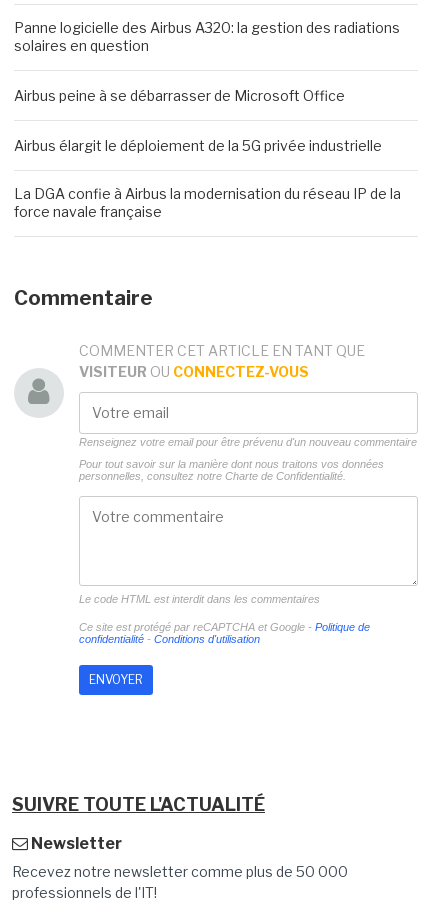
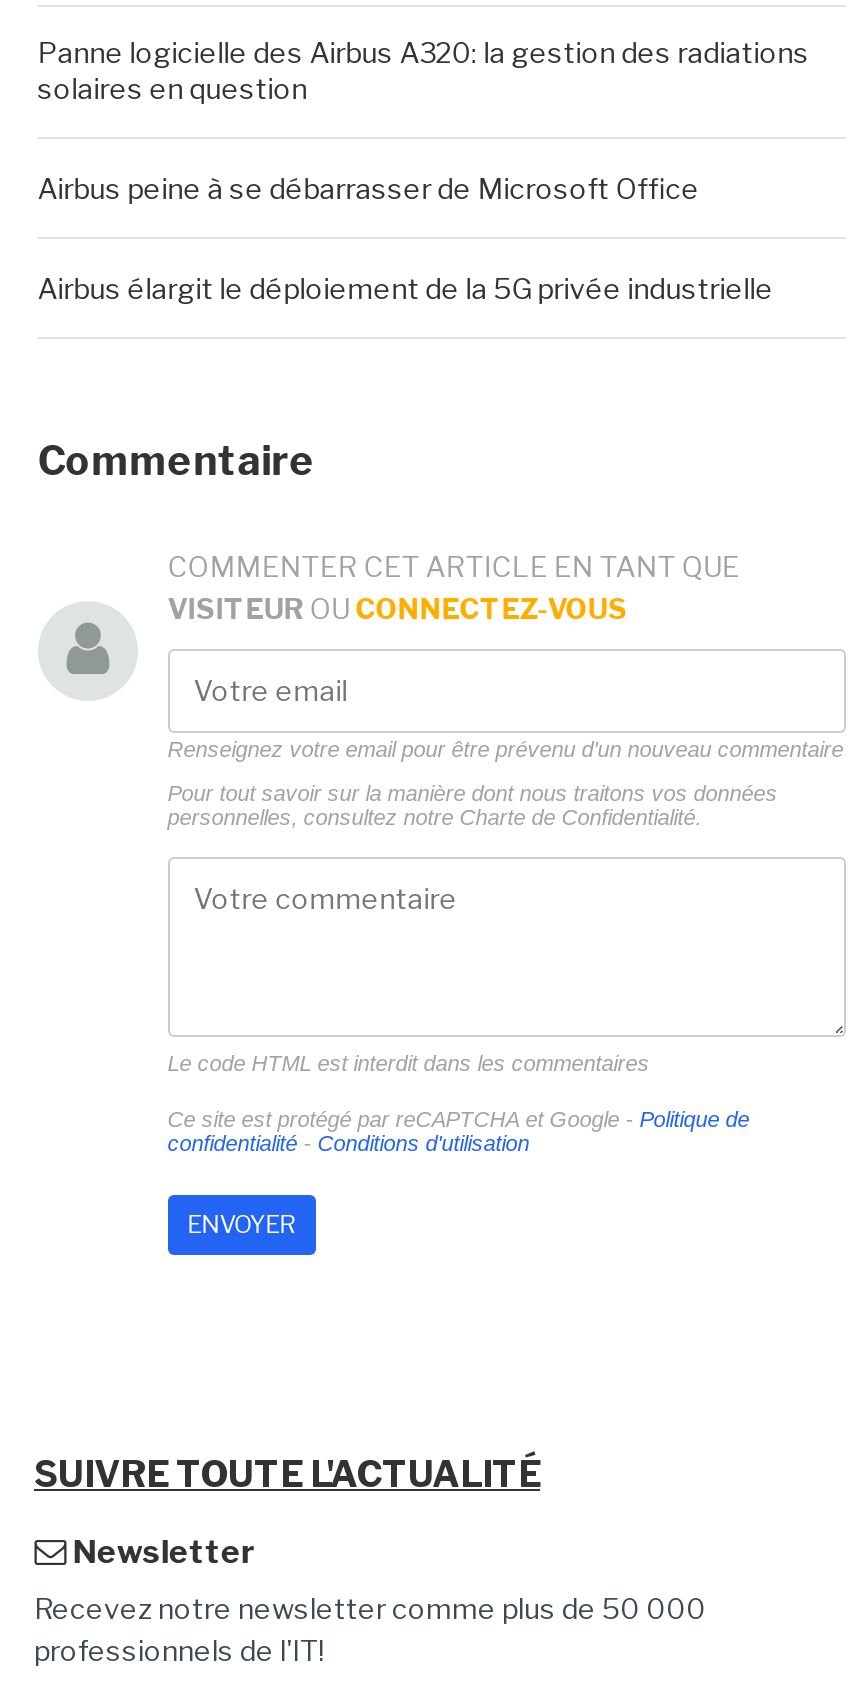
- La DGA confie à Airbus la modernisation du réseau IP de la
- force navale française
